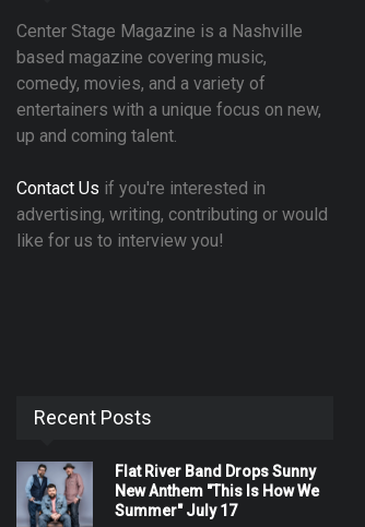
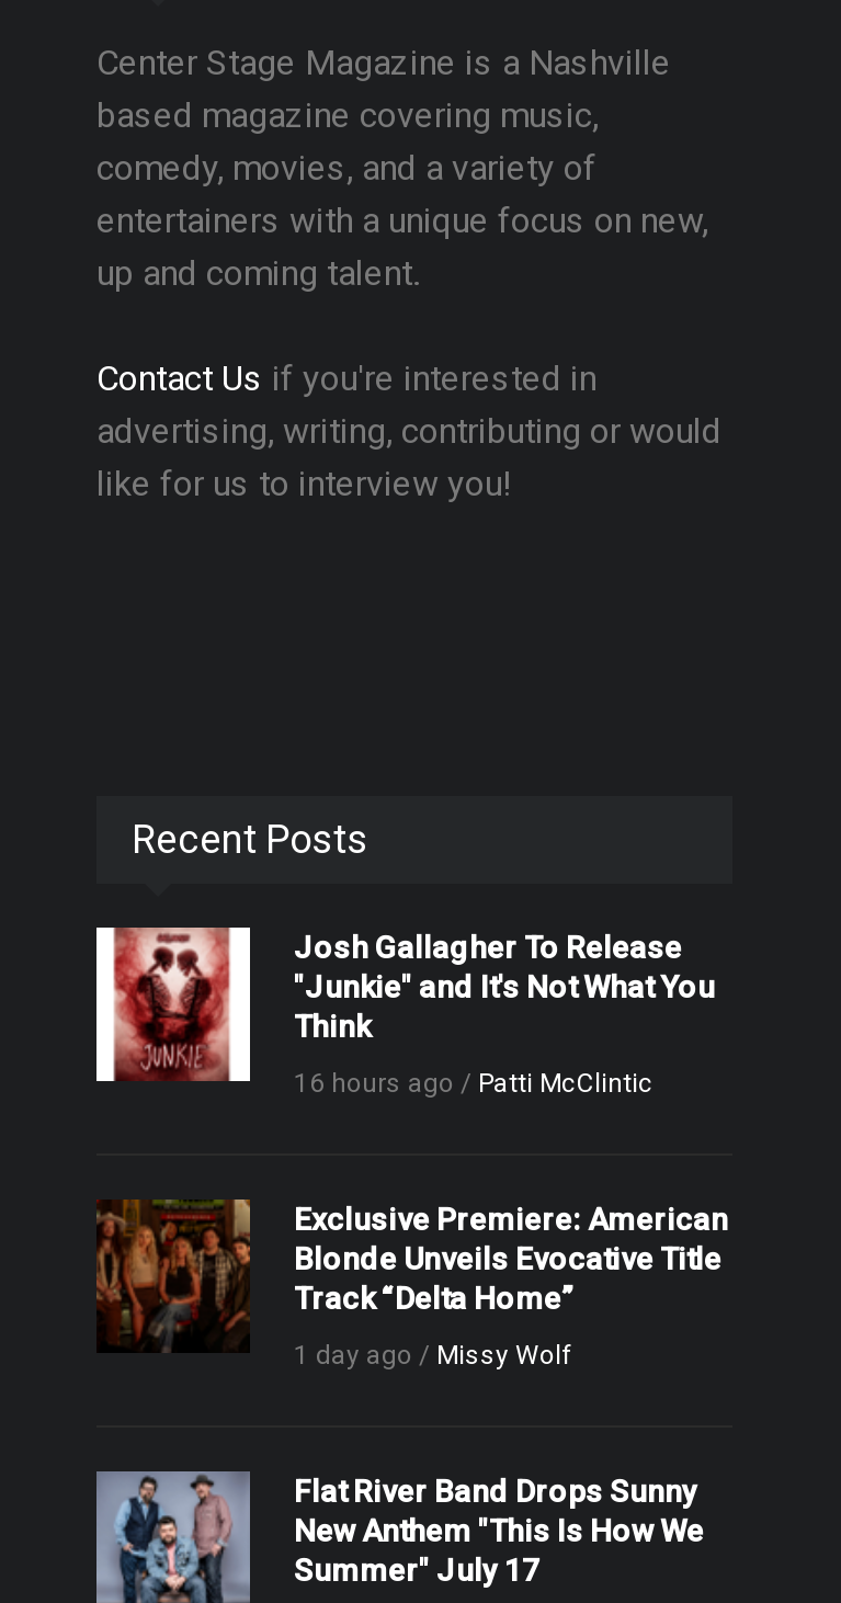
+ [image]
+ Josh Gallagher To Release
+ "Junkie" and It's Not What You
+ Think
+ 16 hours ago / Patti McClintic

+ [image]
+ Exclusive Premiere: American
+ Blonde Unveils Evocative Title
+ Track “Delta Home”
+ 1 day ago / Missy Wolf
